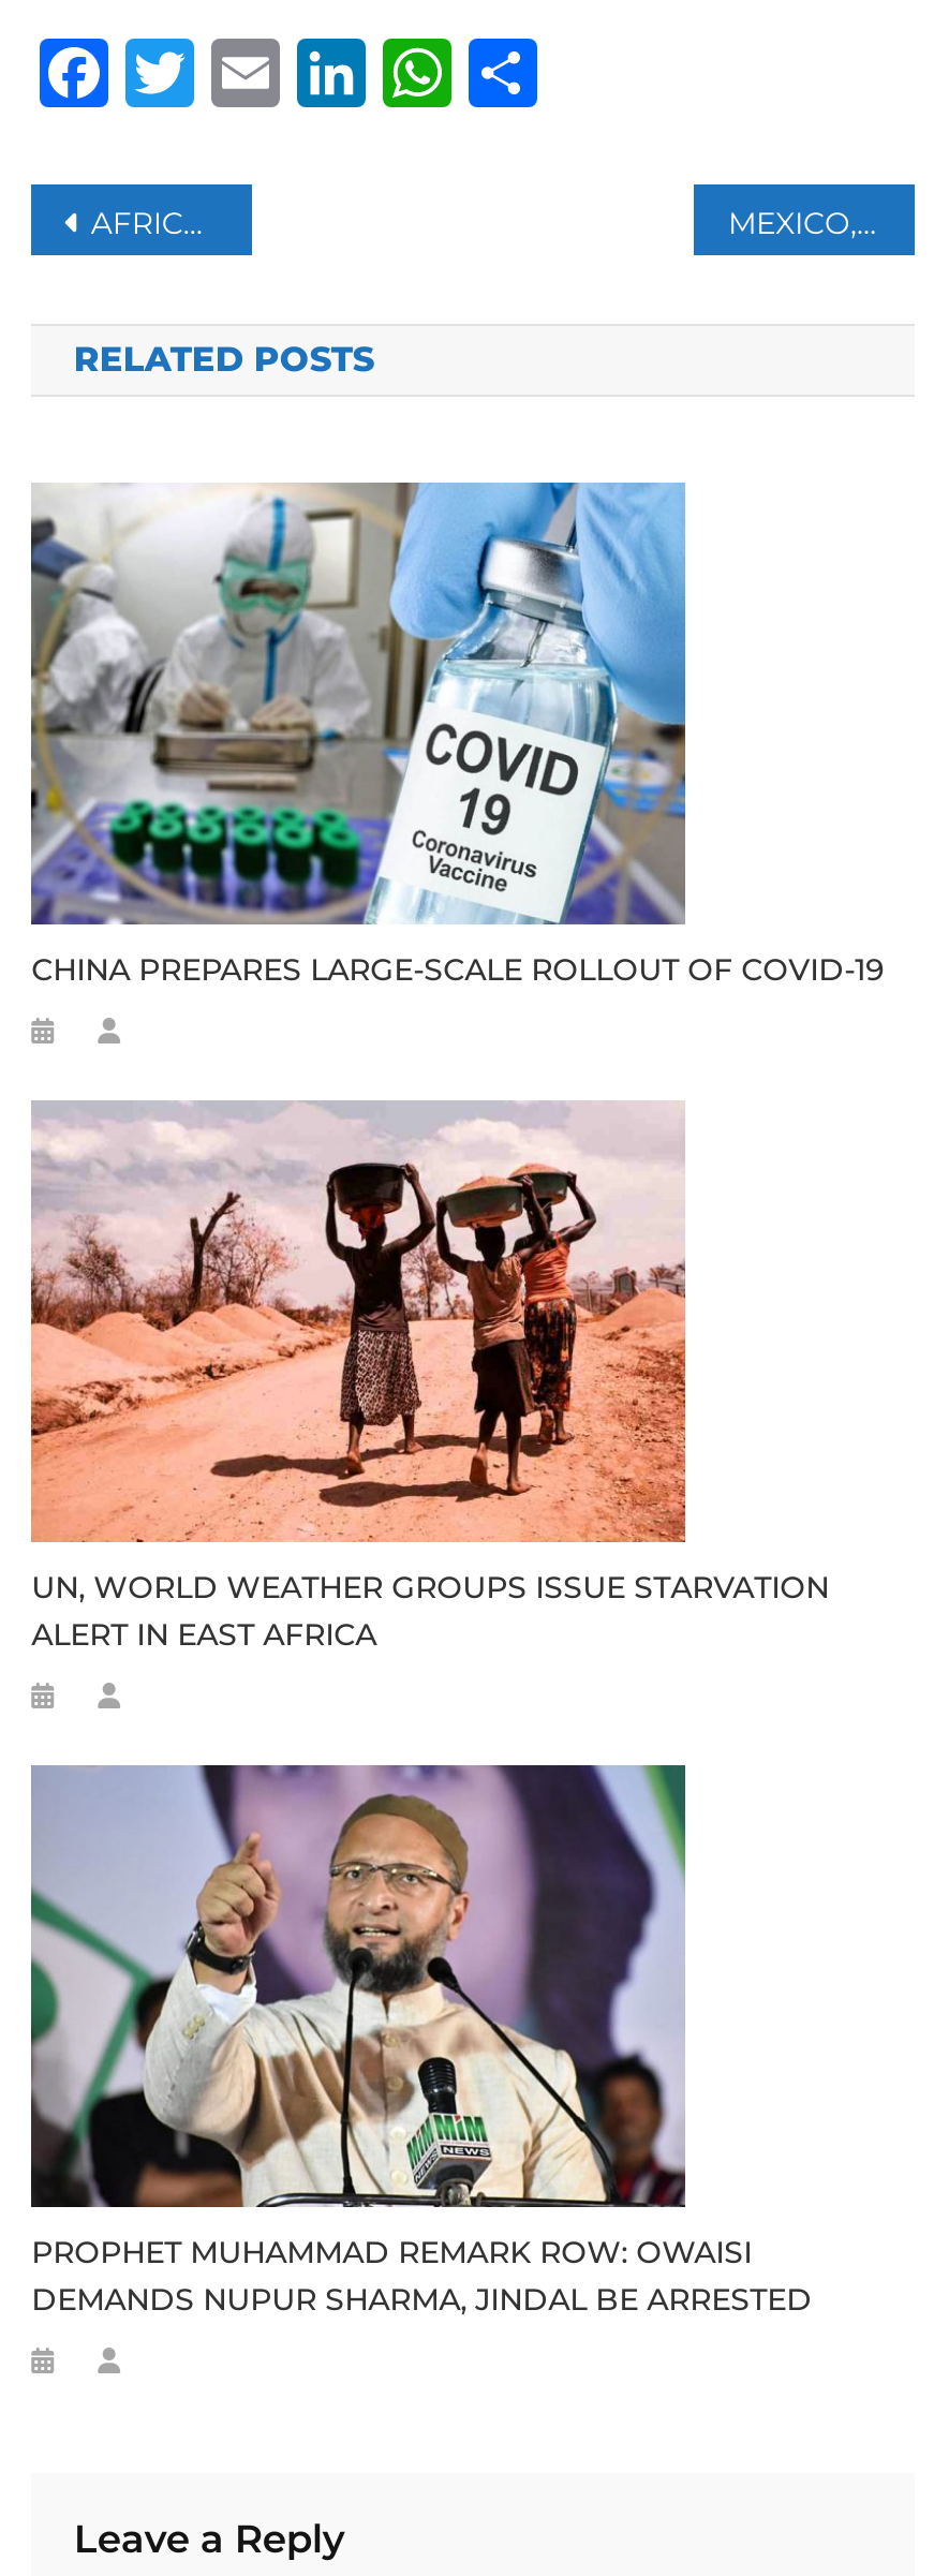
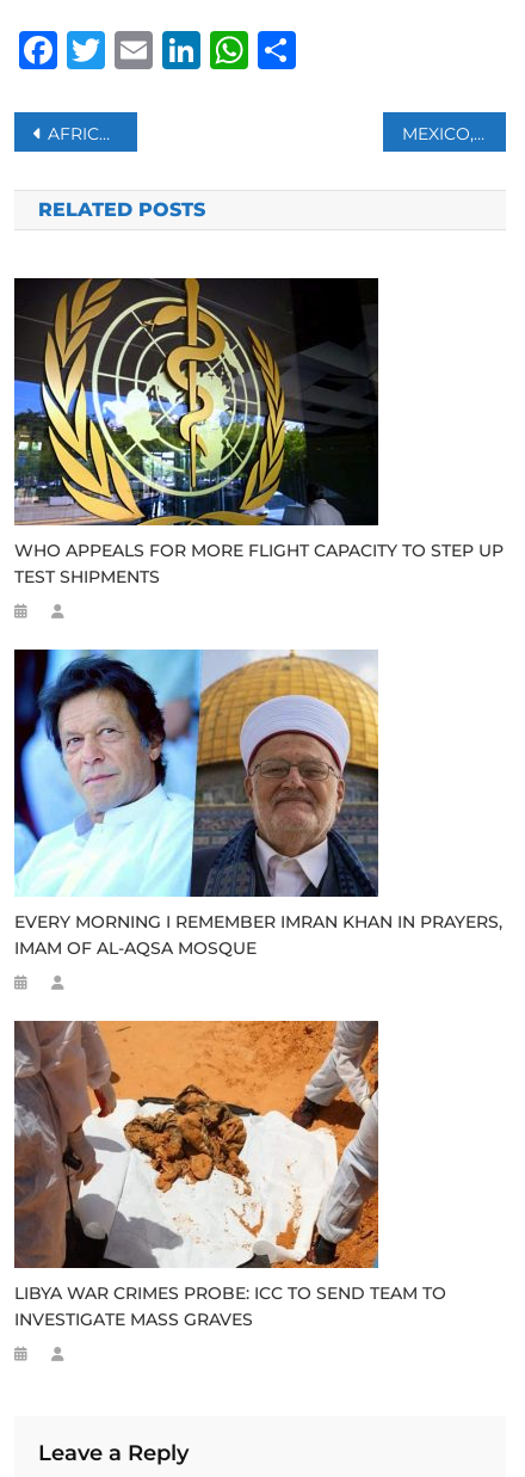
- [image]
- CHINA PREPARES LARGE-SCALE ROLLOUT OF COVID-19
+ [image]
+ WHO APPEALS FOR MORE FLIGHT CAPACITY TO STEP UP
+ TEST SHIPMENTS

- [image]
- UN, WORLD WEATHER GROUPS ISSUE STARVATION
- ALERT IN EAST AFRICA
+ [image]
+ EVERY MORNING I REMEMBER IMRAN KHAN IN PRAYERS,
+ IMAM OF AL-AQSA MOSQUE

- [image]
- PROPHET MUHAMMAD REMARK ROW: OWAISI
- DEMANDS NUPUR SHARMA, JINDAL BE ARRESTED
+ [image]
+ LIBYA WAR CRIMES PROBE: ICC TO SEND TEAM TO
+ INVESTIGATE MASS GRAVES
